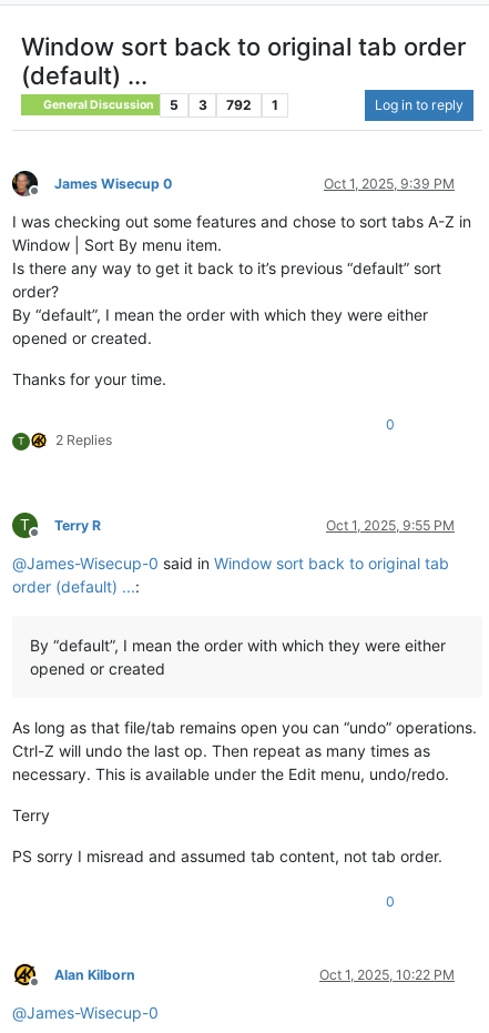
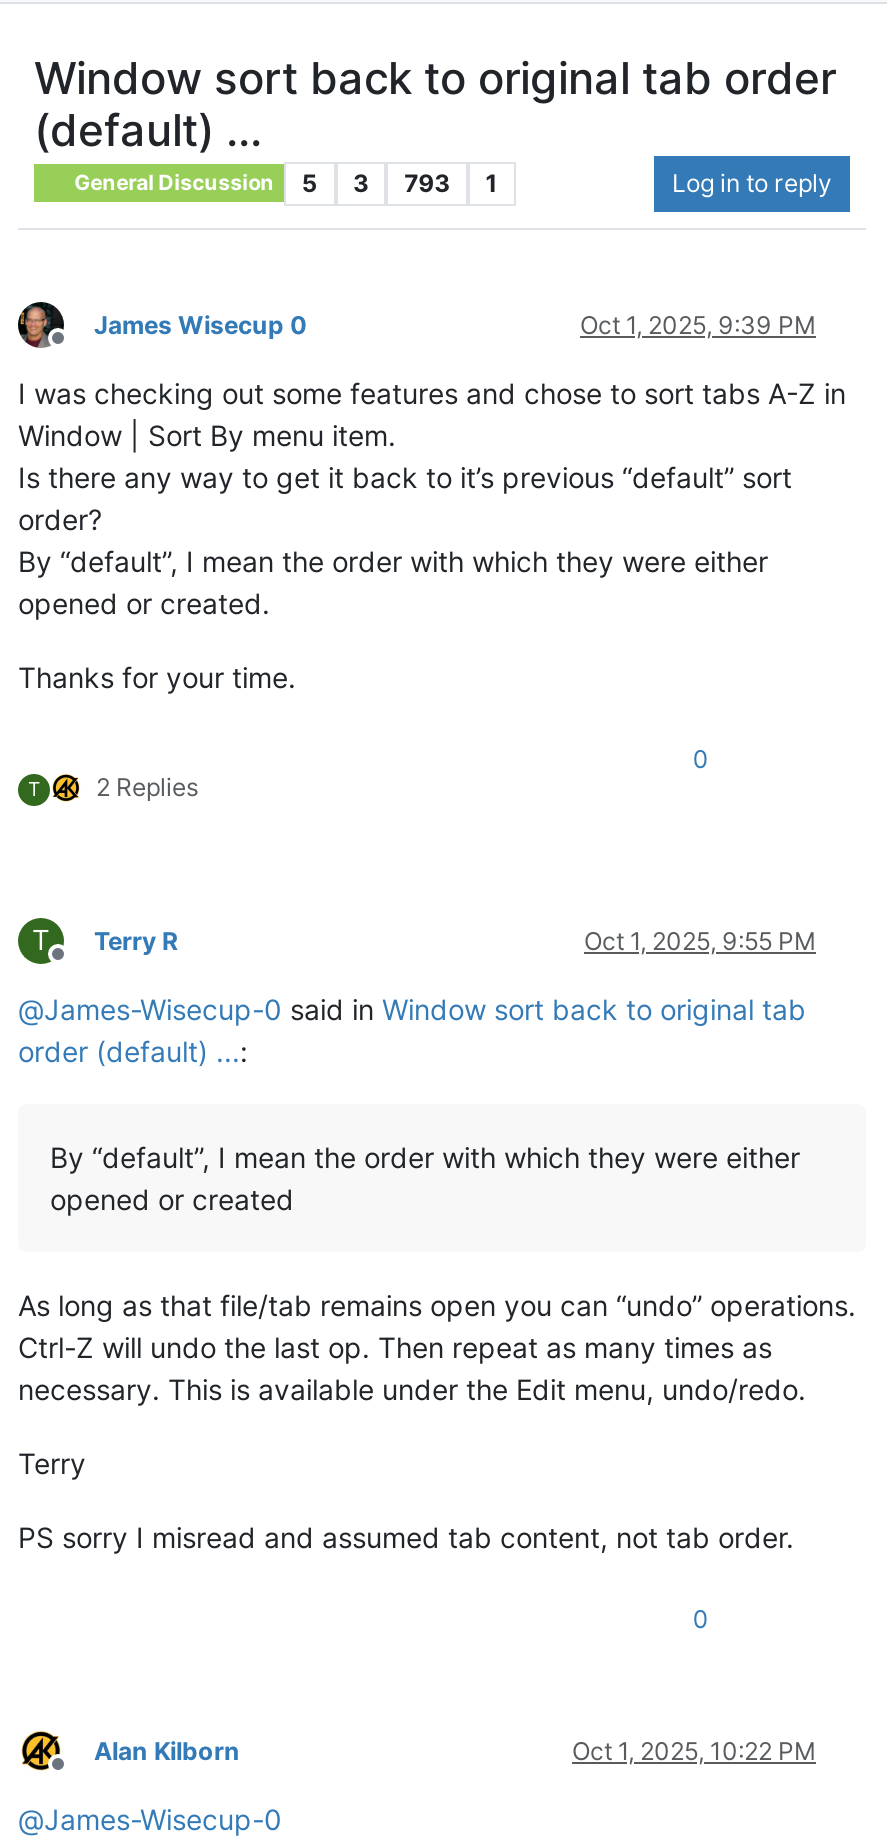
- General Discussion 5 3 792 1
+ General Discussion 5 3 793 1
